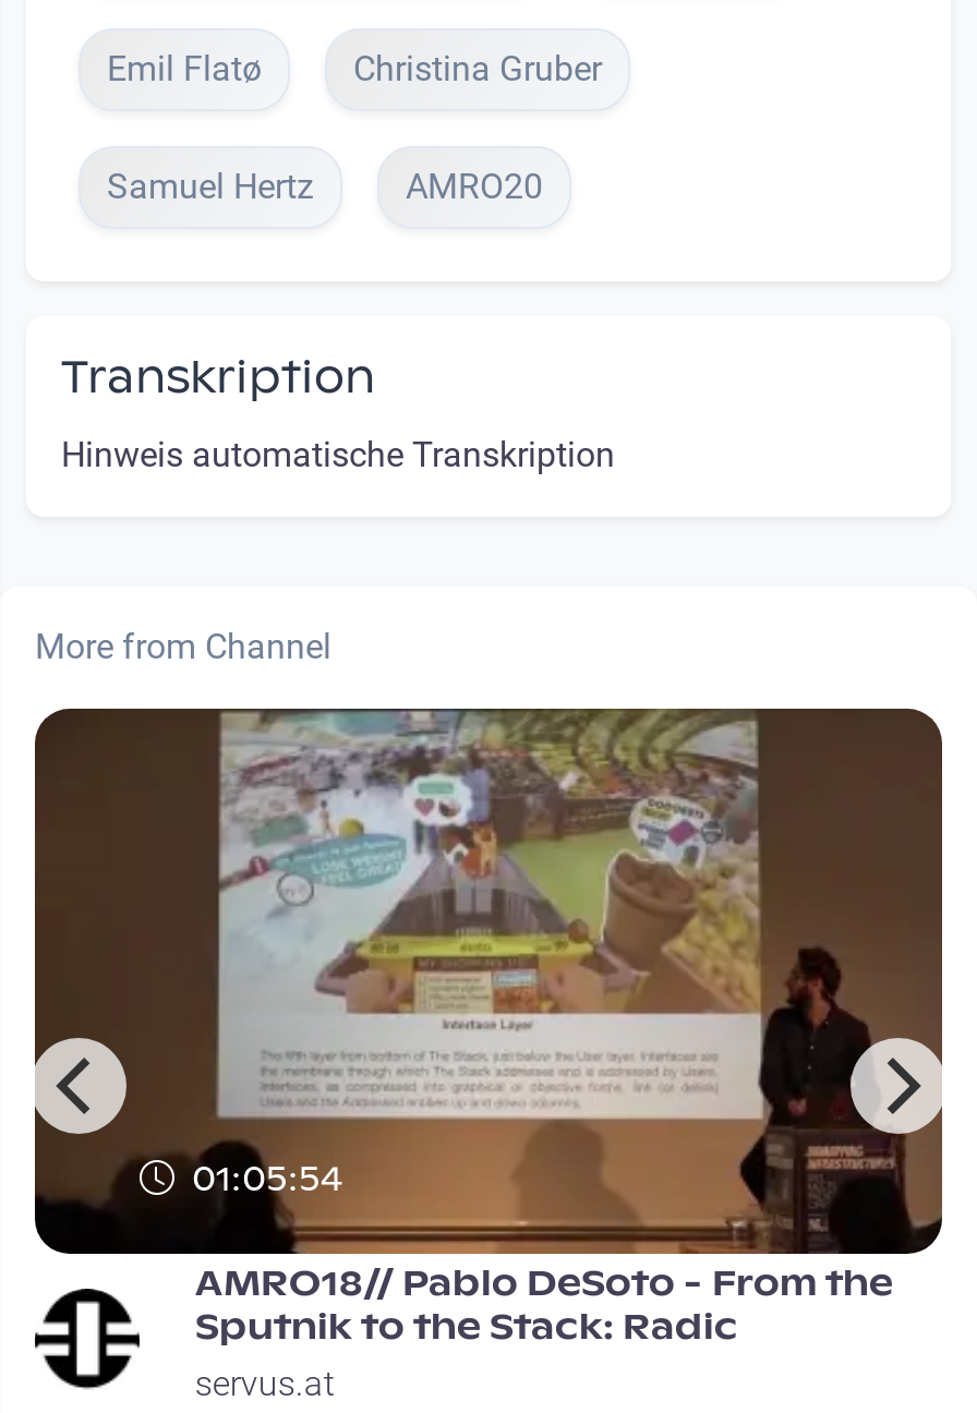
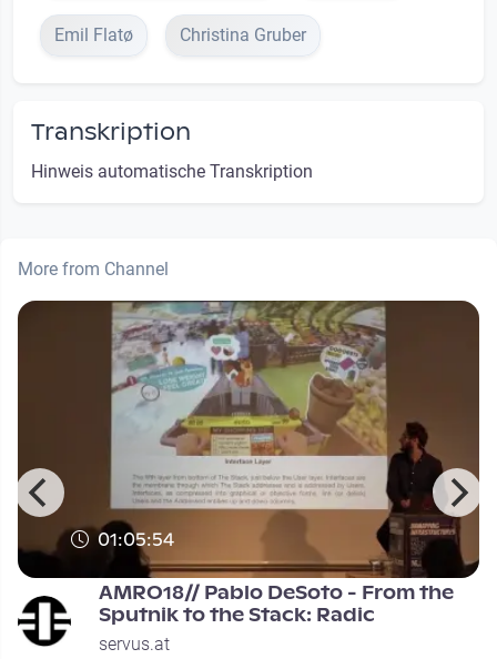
- Samuel Hertz
- AMRO20
